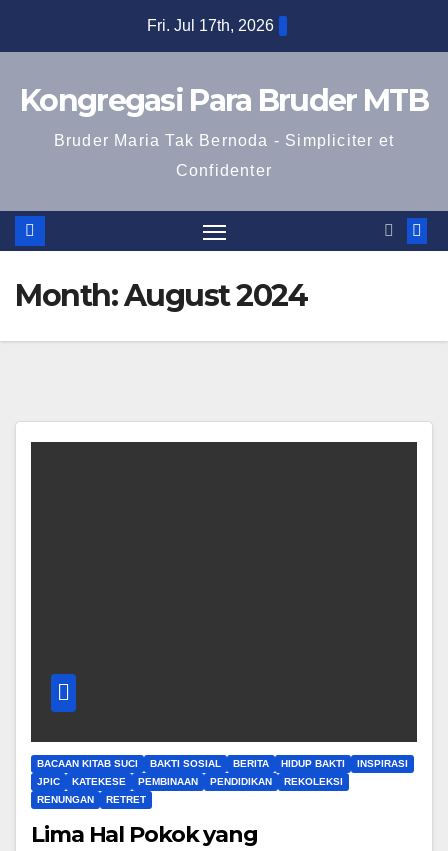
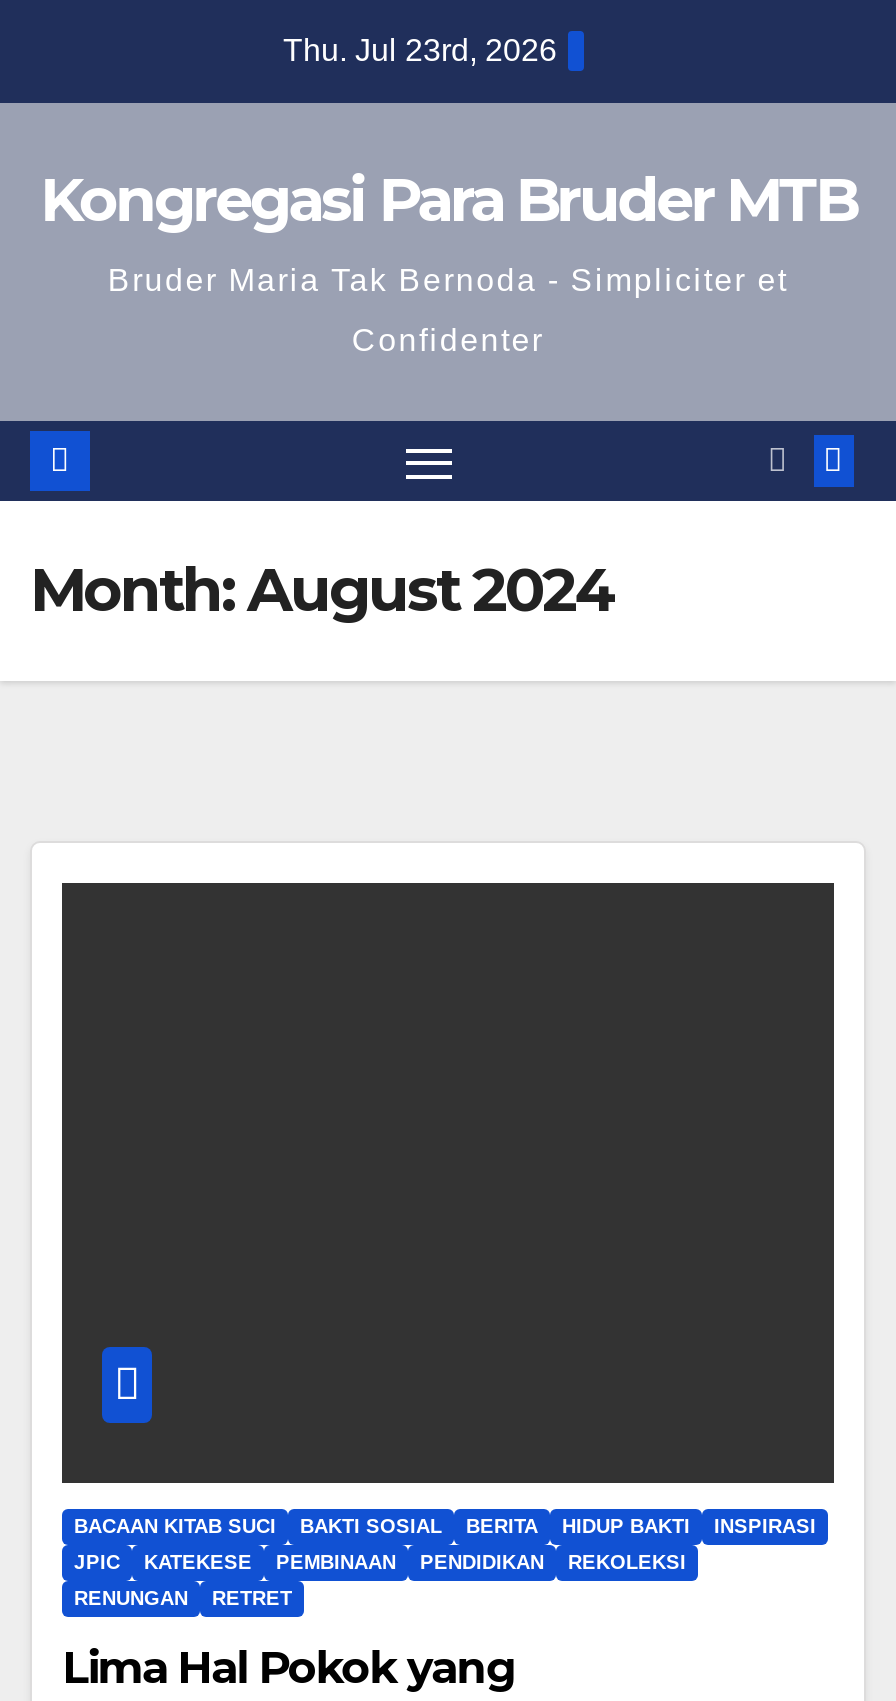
- Fri. Jul 17th, 2026
+ Thu. Jul 23rd, 2026
